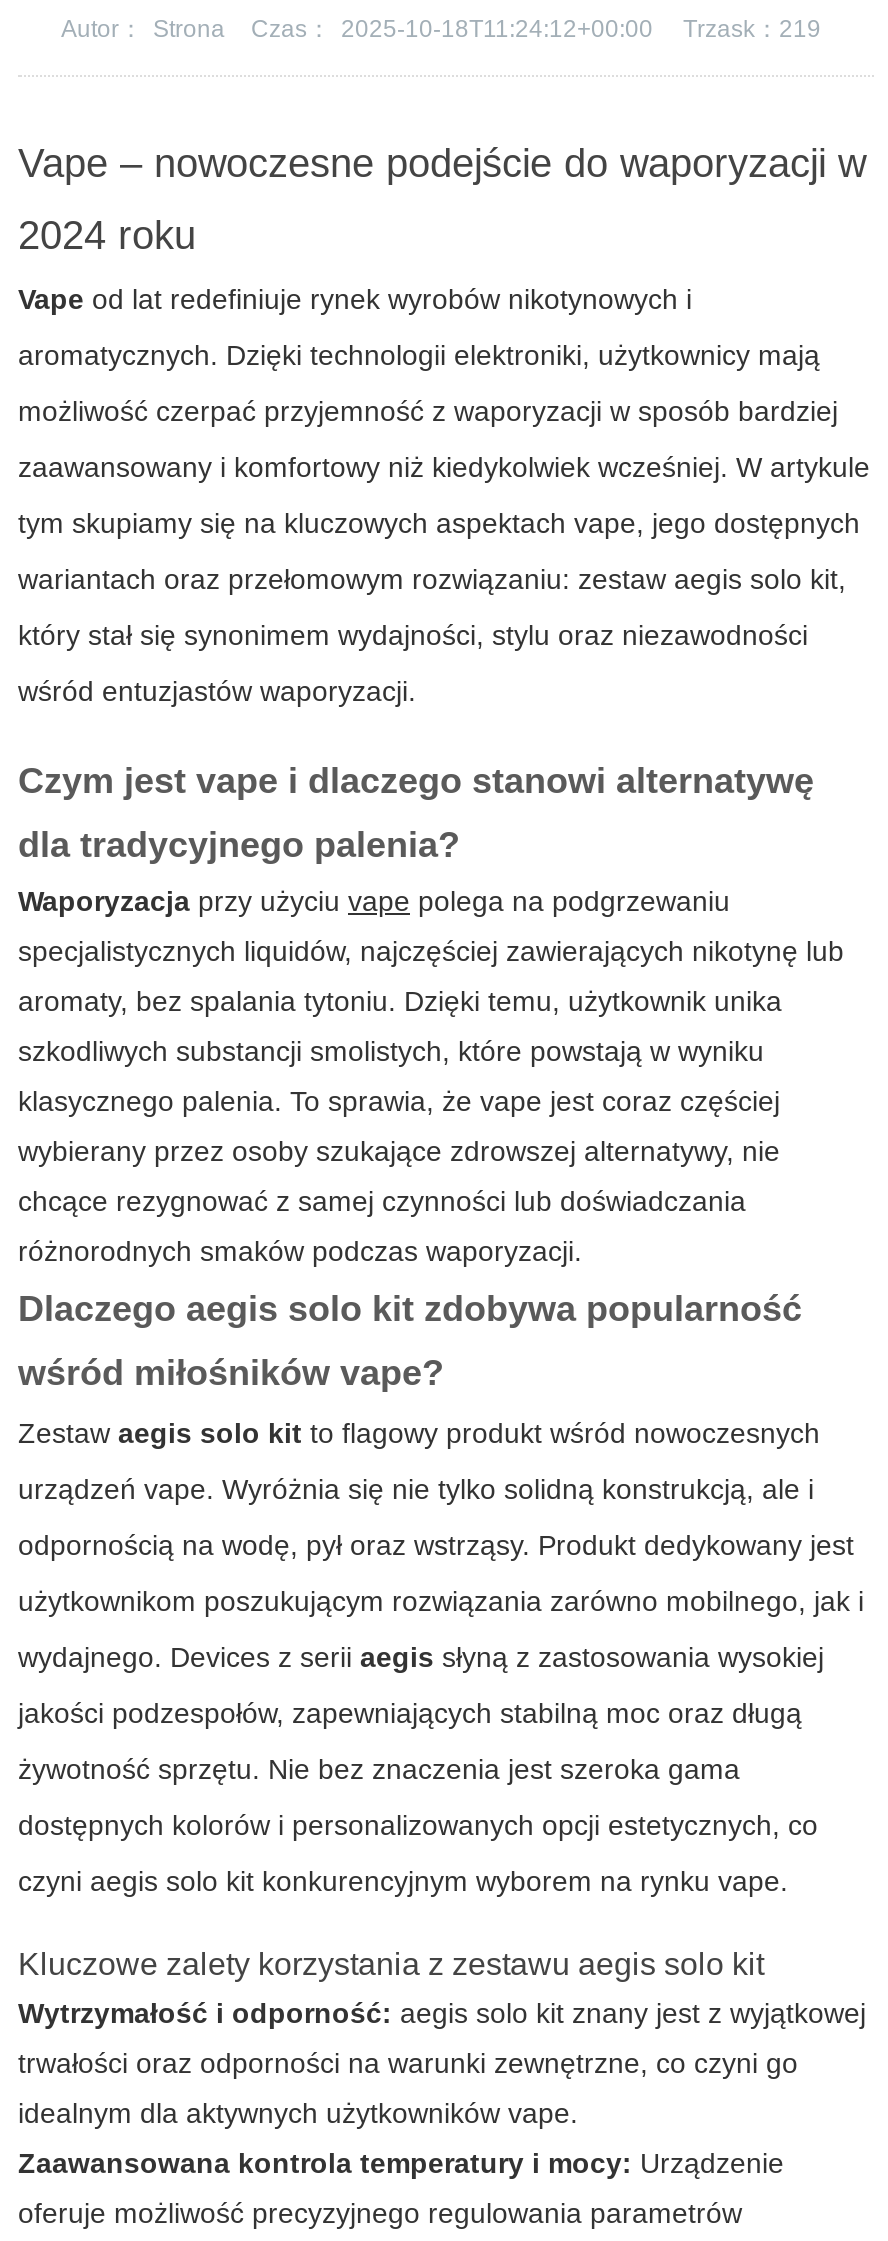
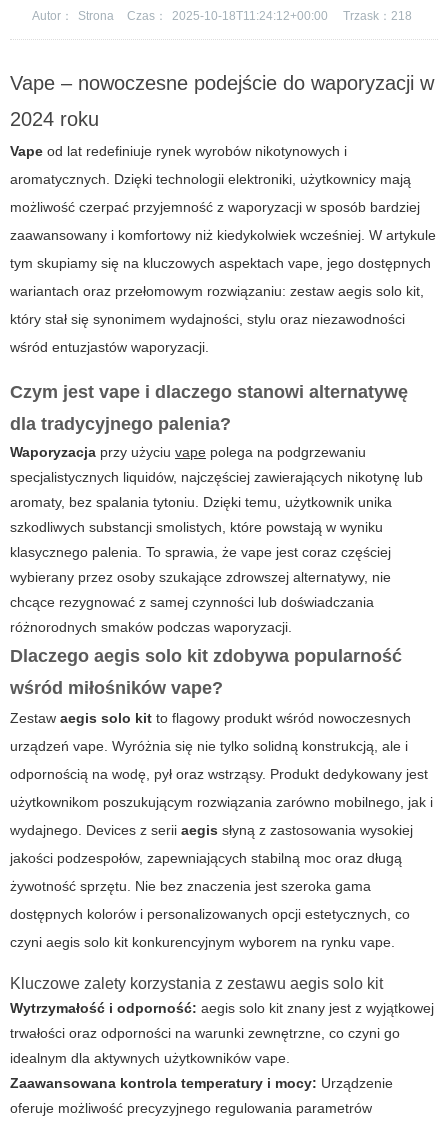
- Autor： Strona Czas： 2025-10-18T11:24:12+00:00 Trzask：219
+ Autor： Strona Czas： 2025-10-18T11:24:12+00:00 Trzask：218
